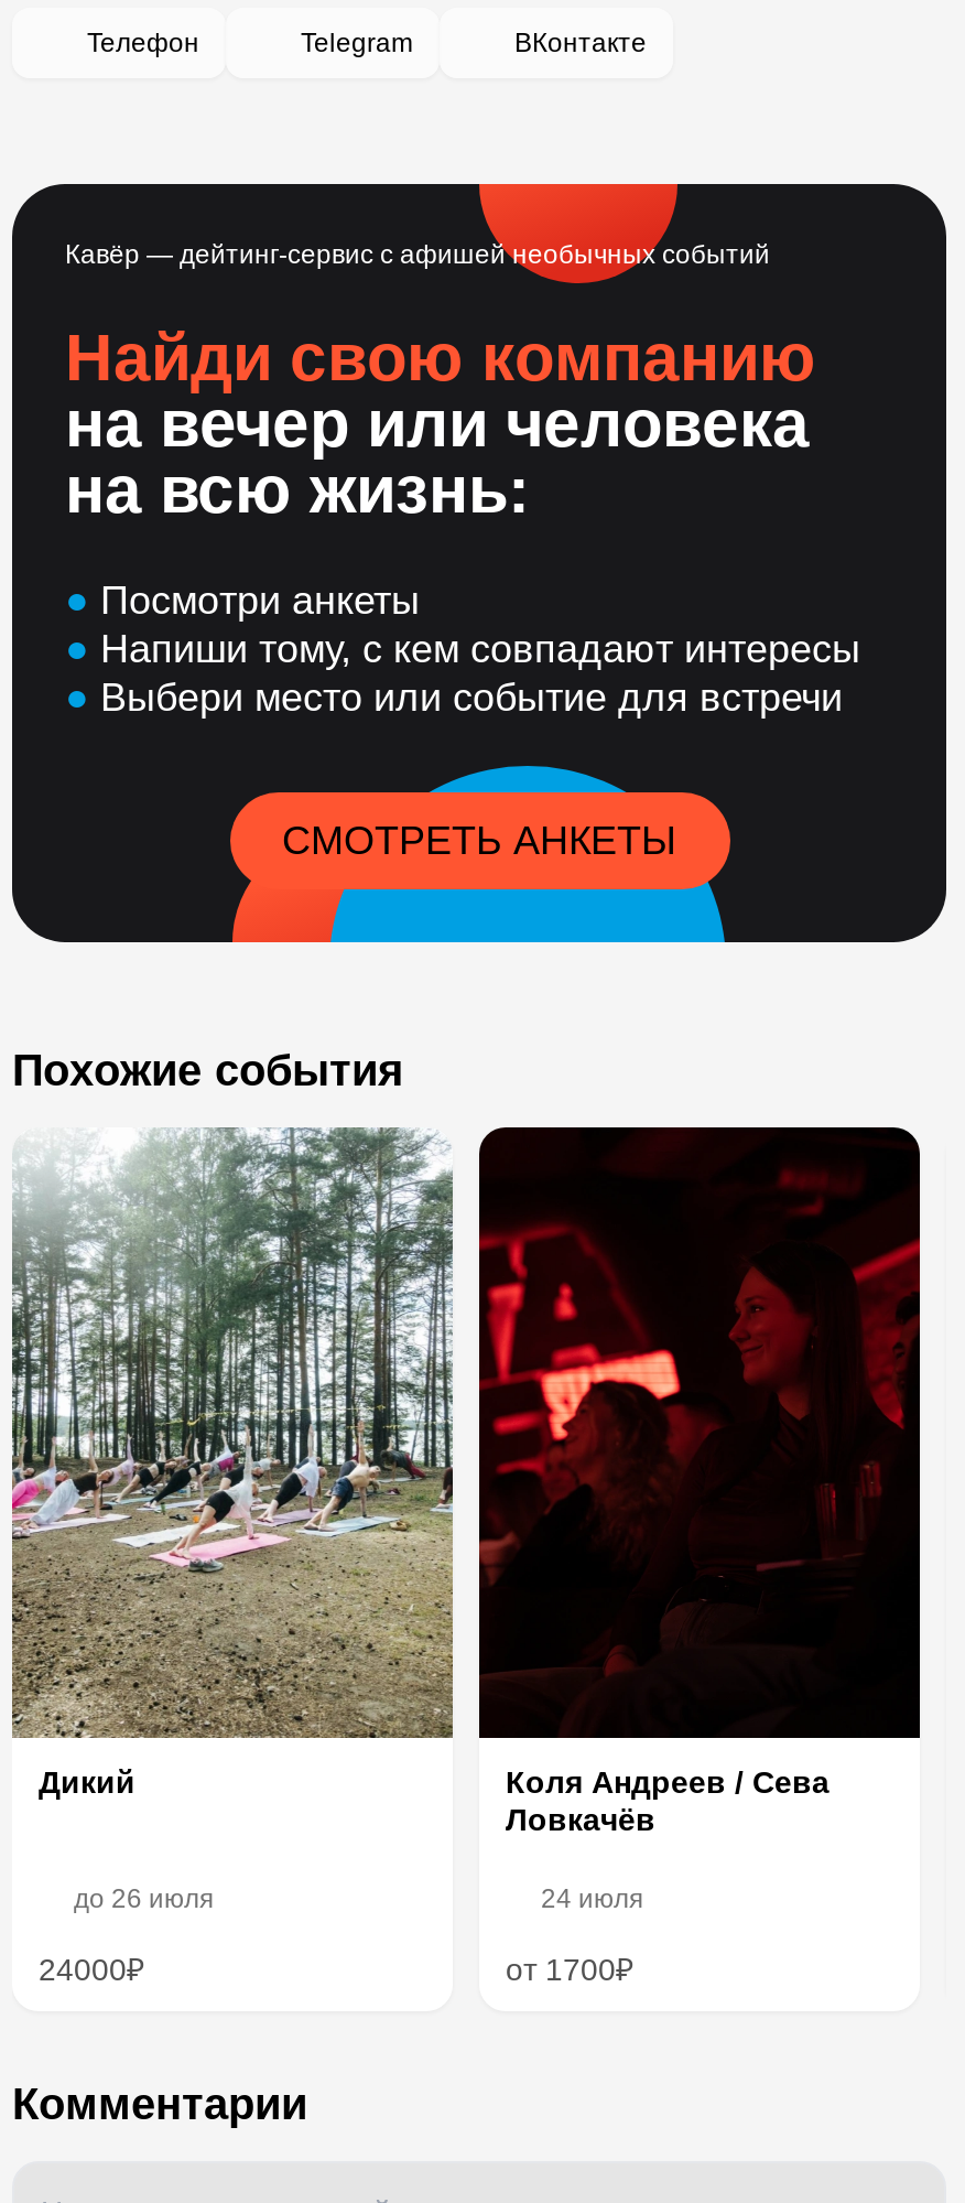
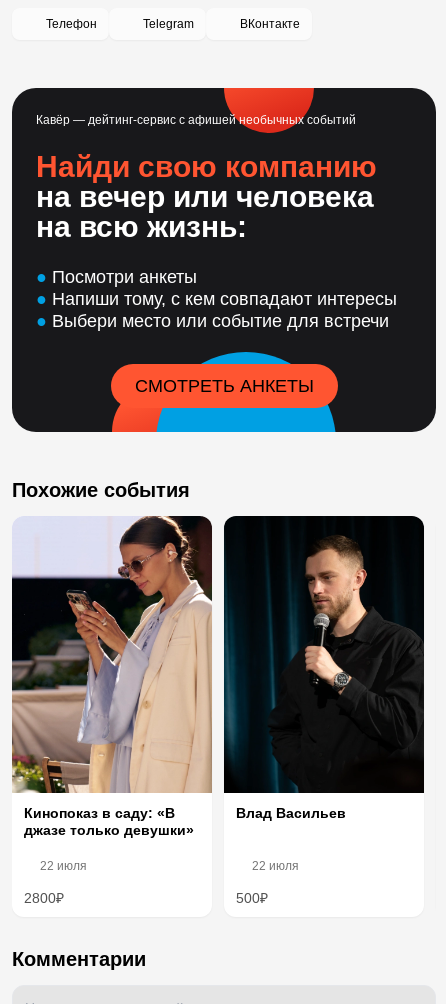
- [image]
- Дикий
+ [image]
+ Кинопоказ в саду: «В
+ джазе только девушки»

- [image]
- Коля Андреев / Сева
- Ловкачёв
+ [image]
+ Влад Васильев

- до 26 июля
+ 22 июля

- 24 июля
+ 22 июля

- 24000₽
+ 2800₽

- от 1700₽
+ 500₽
